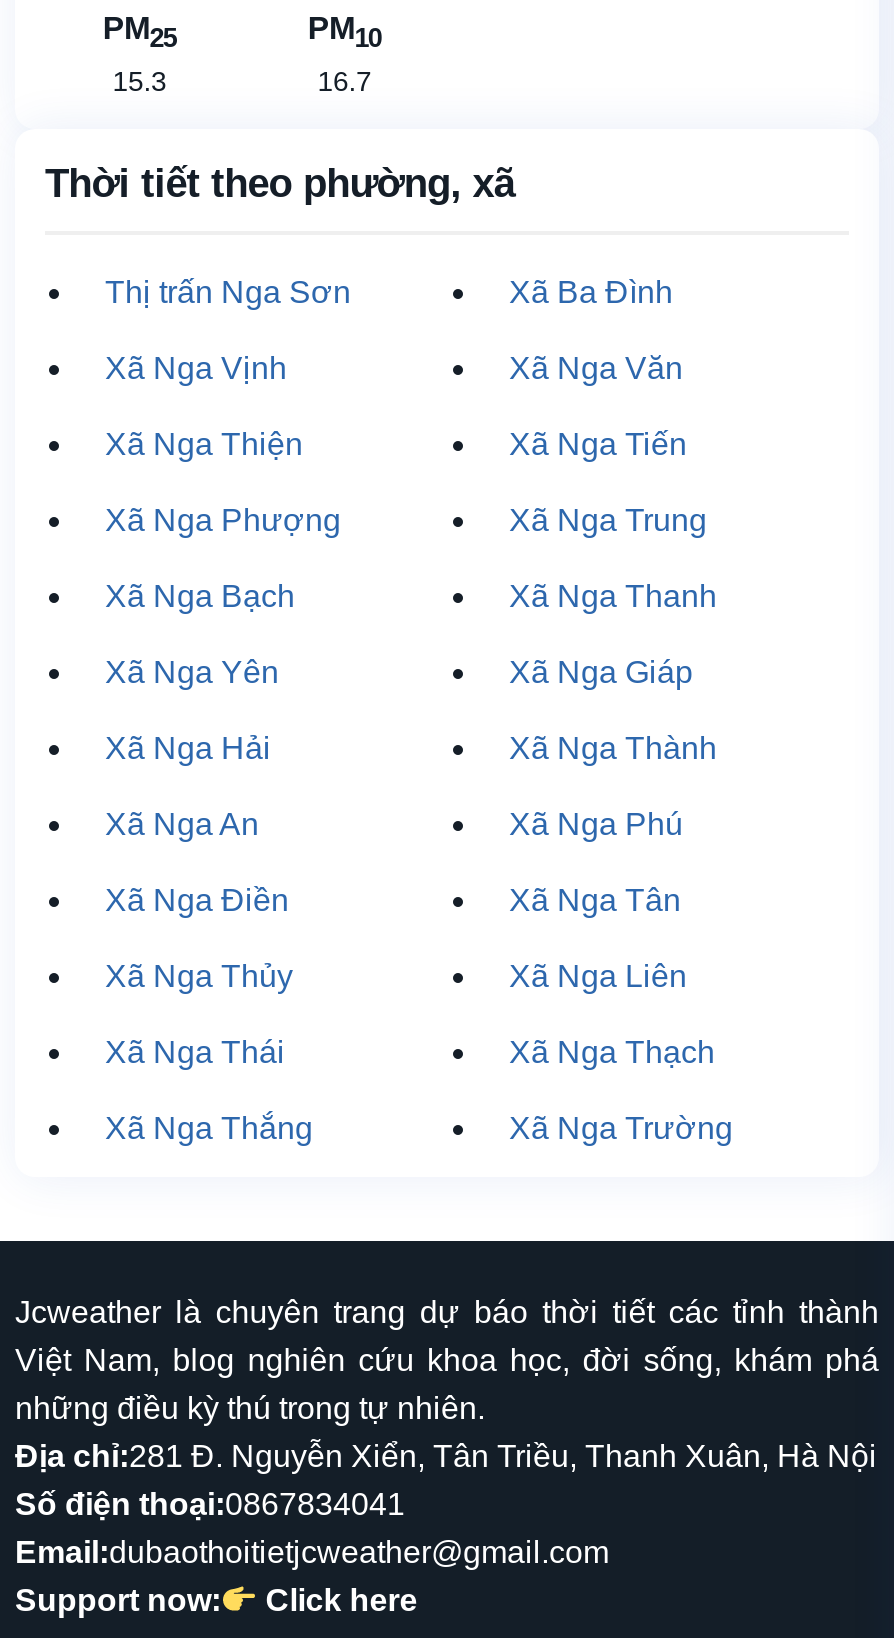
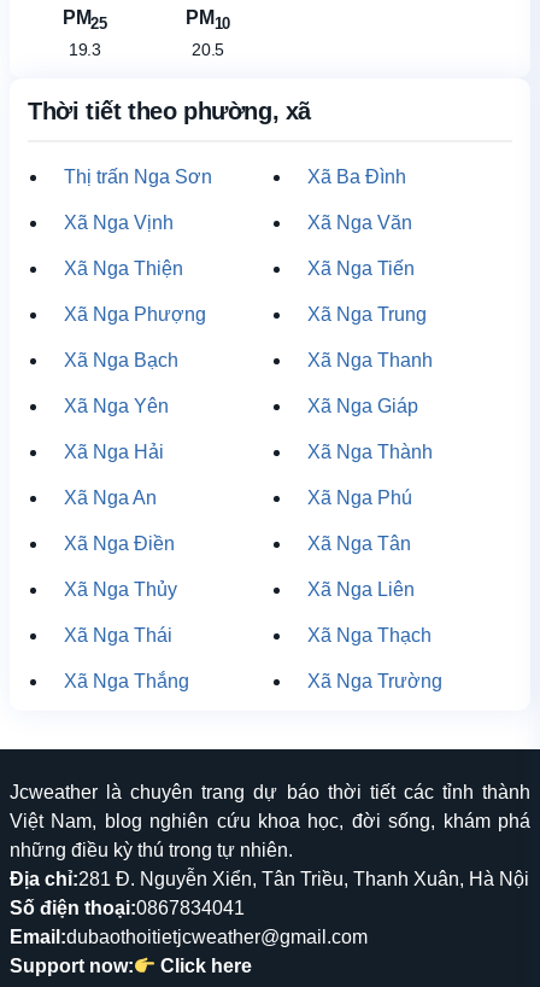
- 15.3
+ 19.3

- 16.7
+ 20.5
